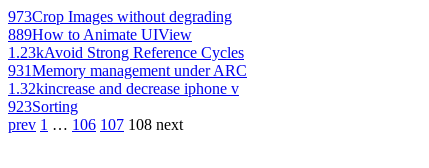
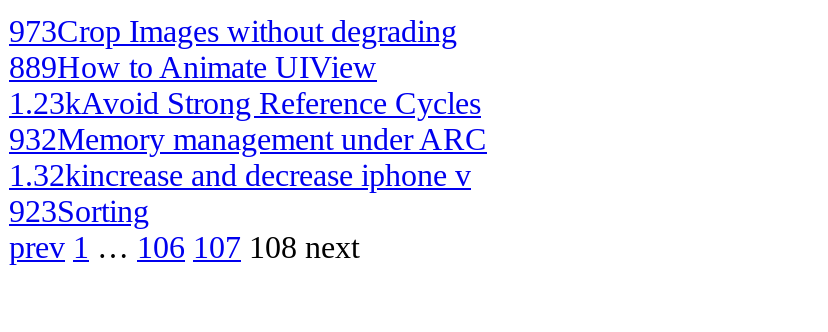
- 931Memory management under ARC
+ 932Memory management under ARC
